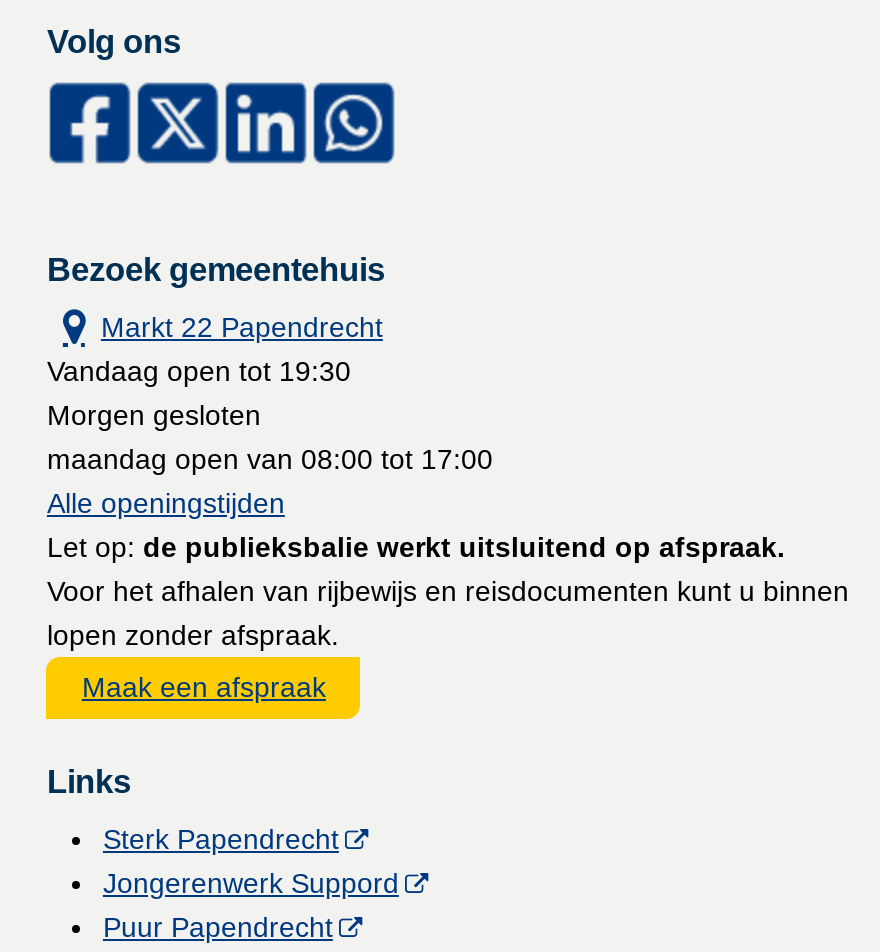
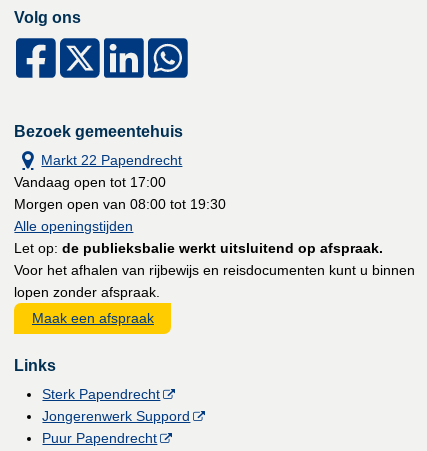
- Vandaag open tot 19:30
- Morgen gesloten
- maandag open van 08:00 tot 17:00
+ Vandaag open tot 17:00
+ Morgen open van 08:00 tot 19:30
